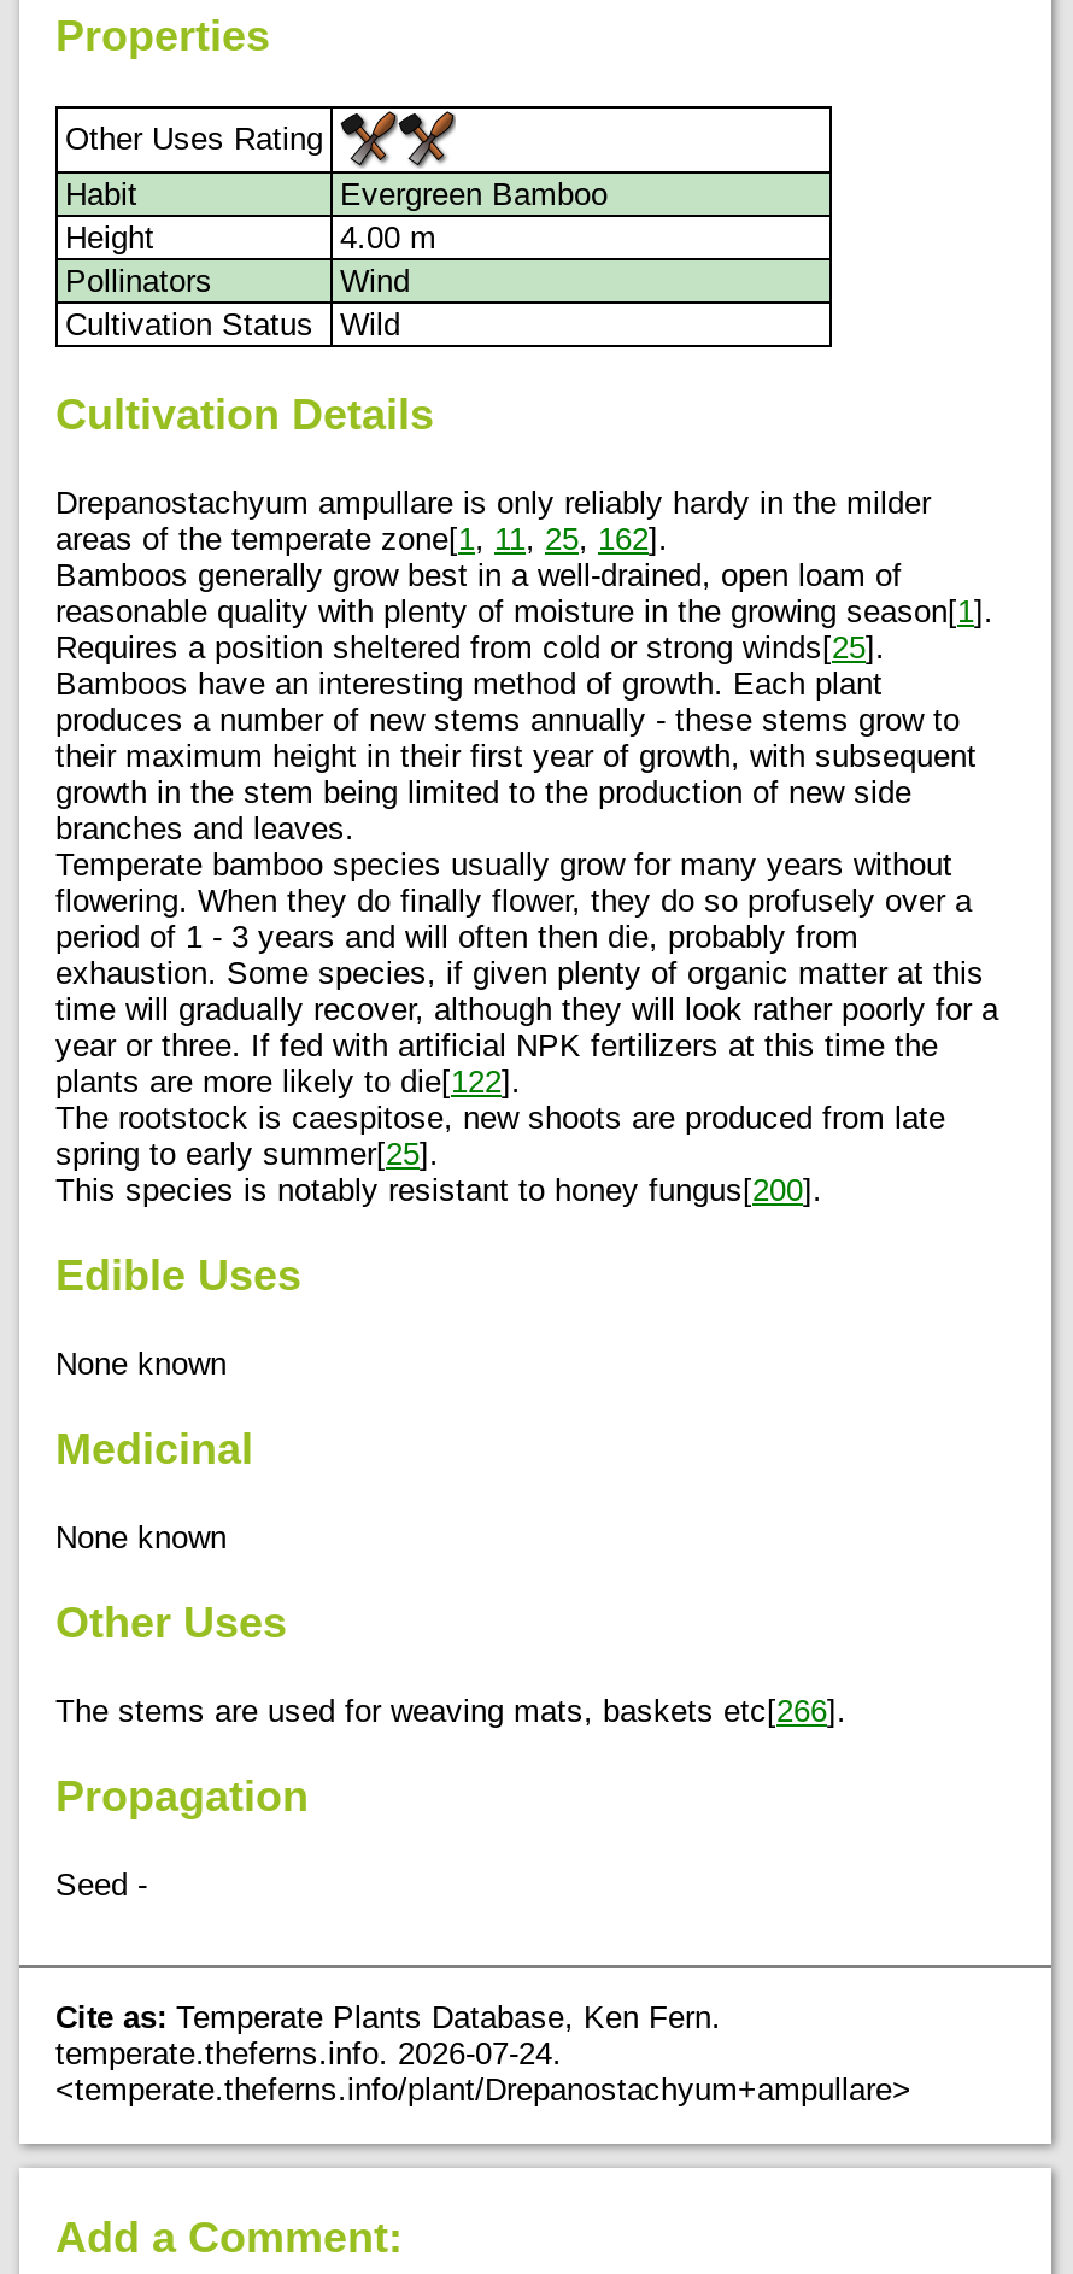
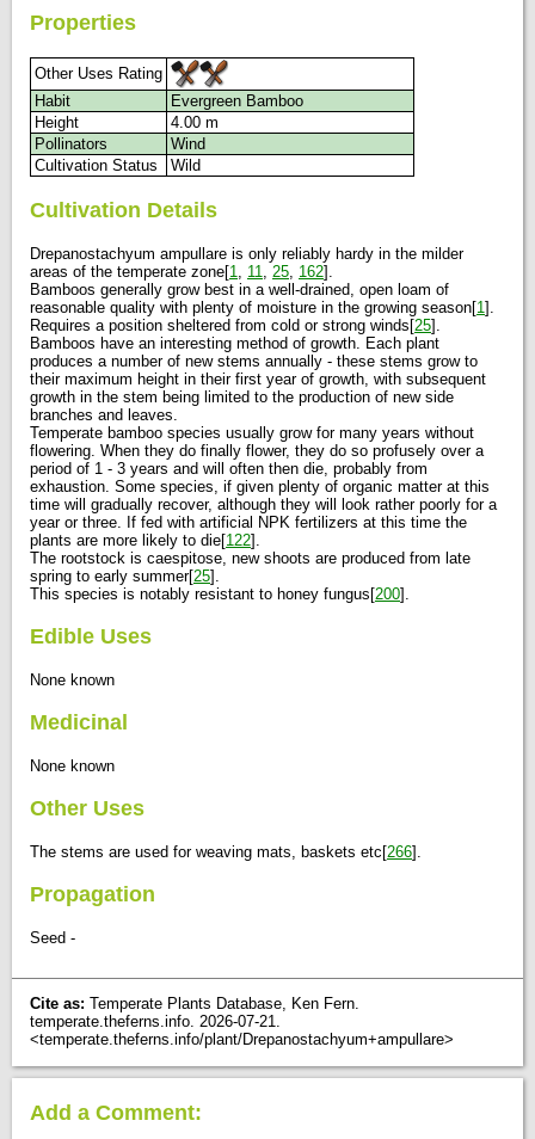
- temperate.theferns.info. 2026-07-24.
+ temperate.theferns.info. 2026-07-21.
